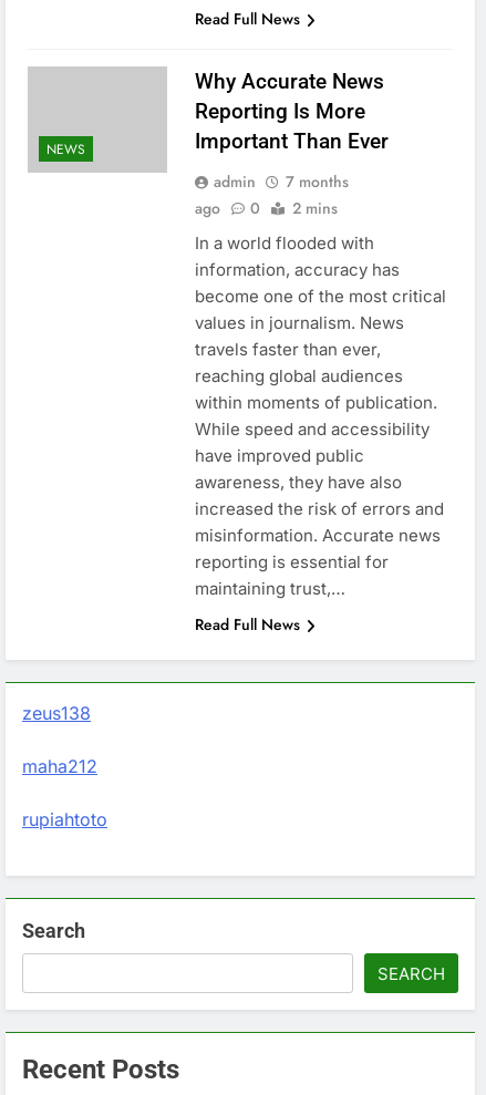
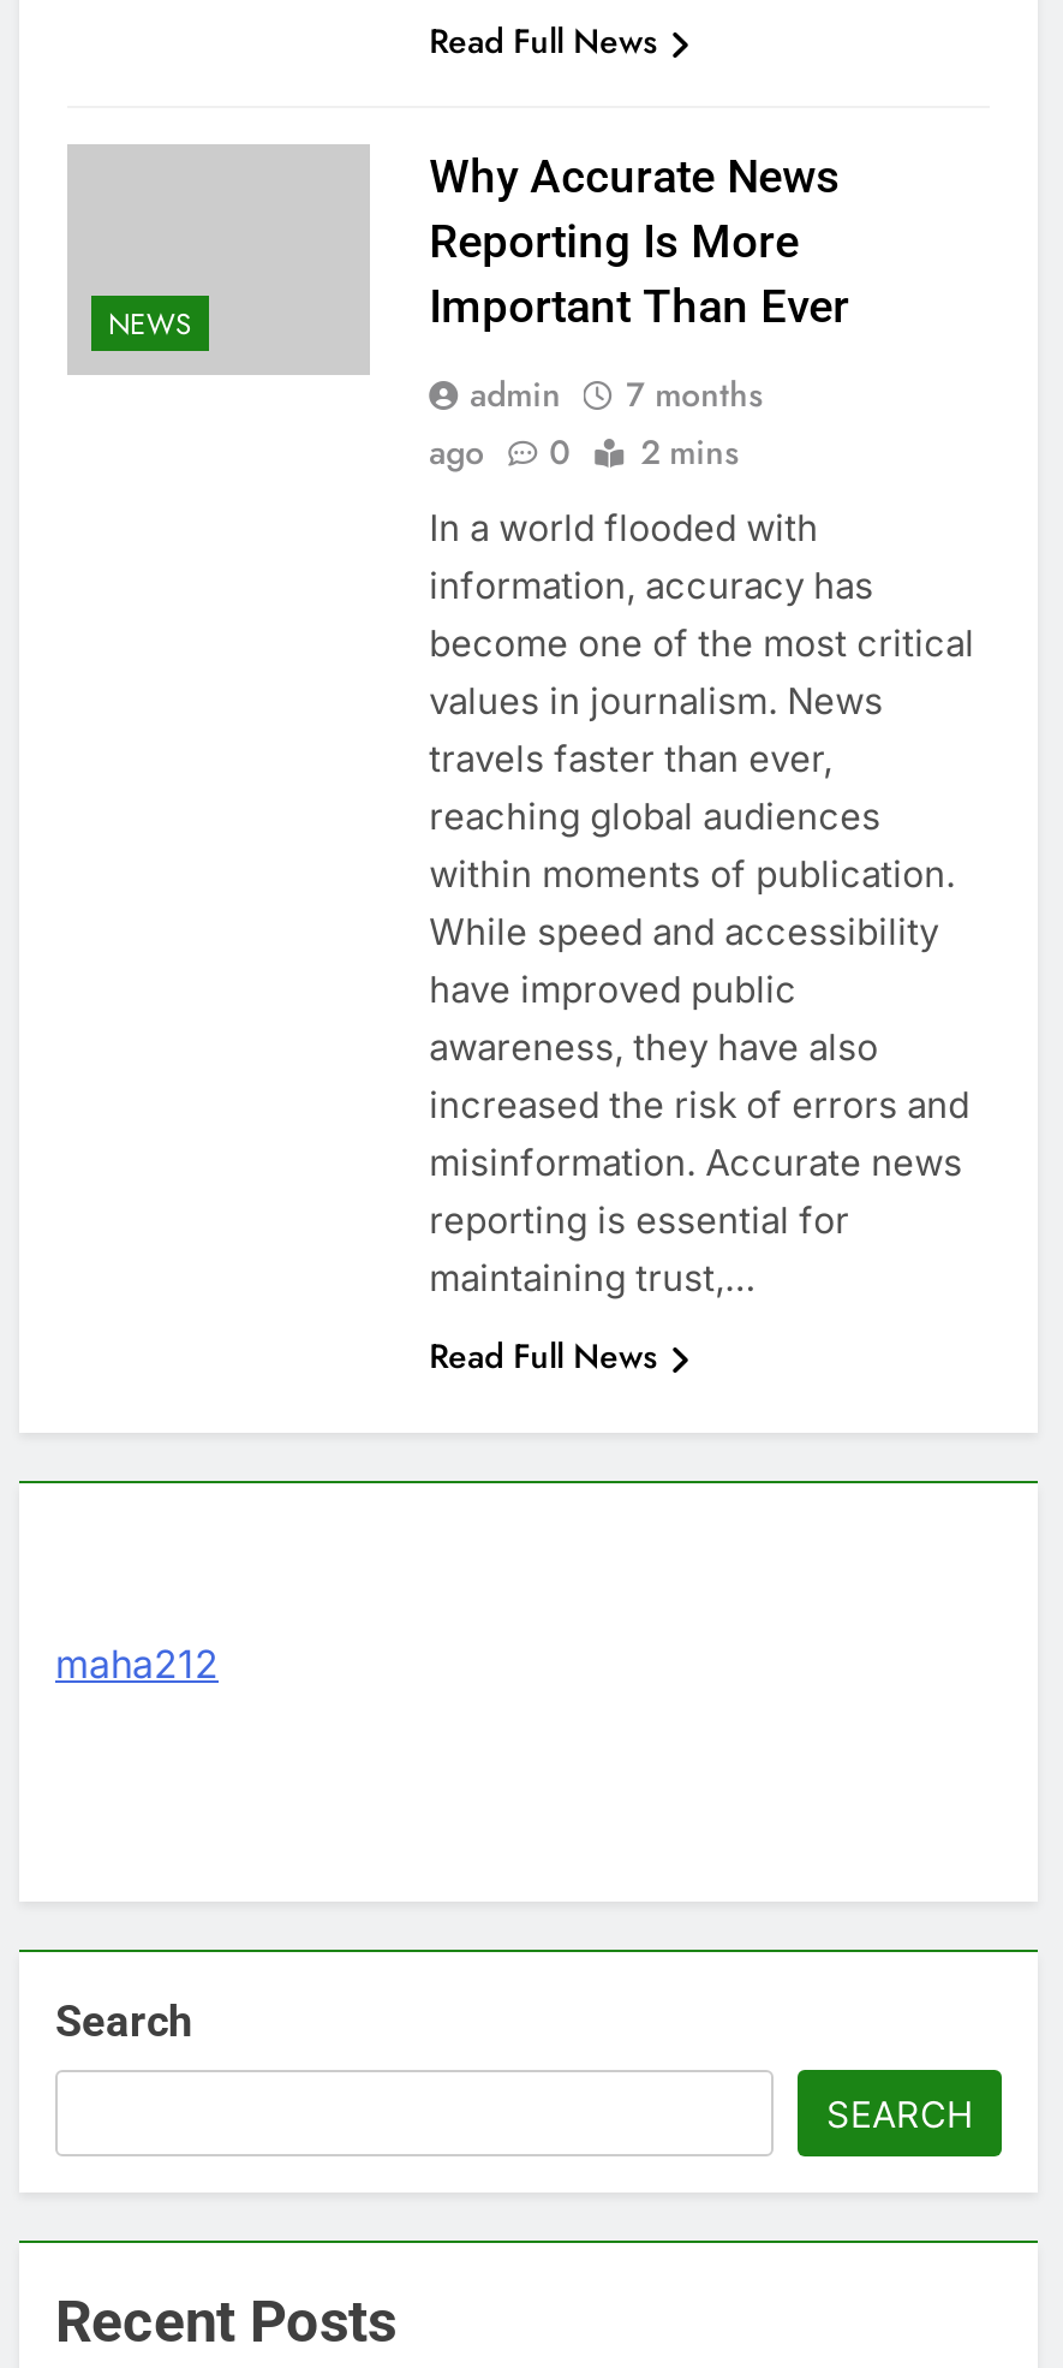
- zeus138

- rupiahtoto
